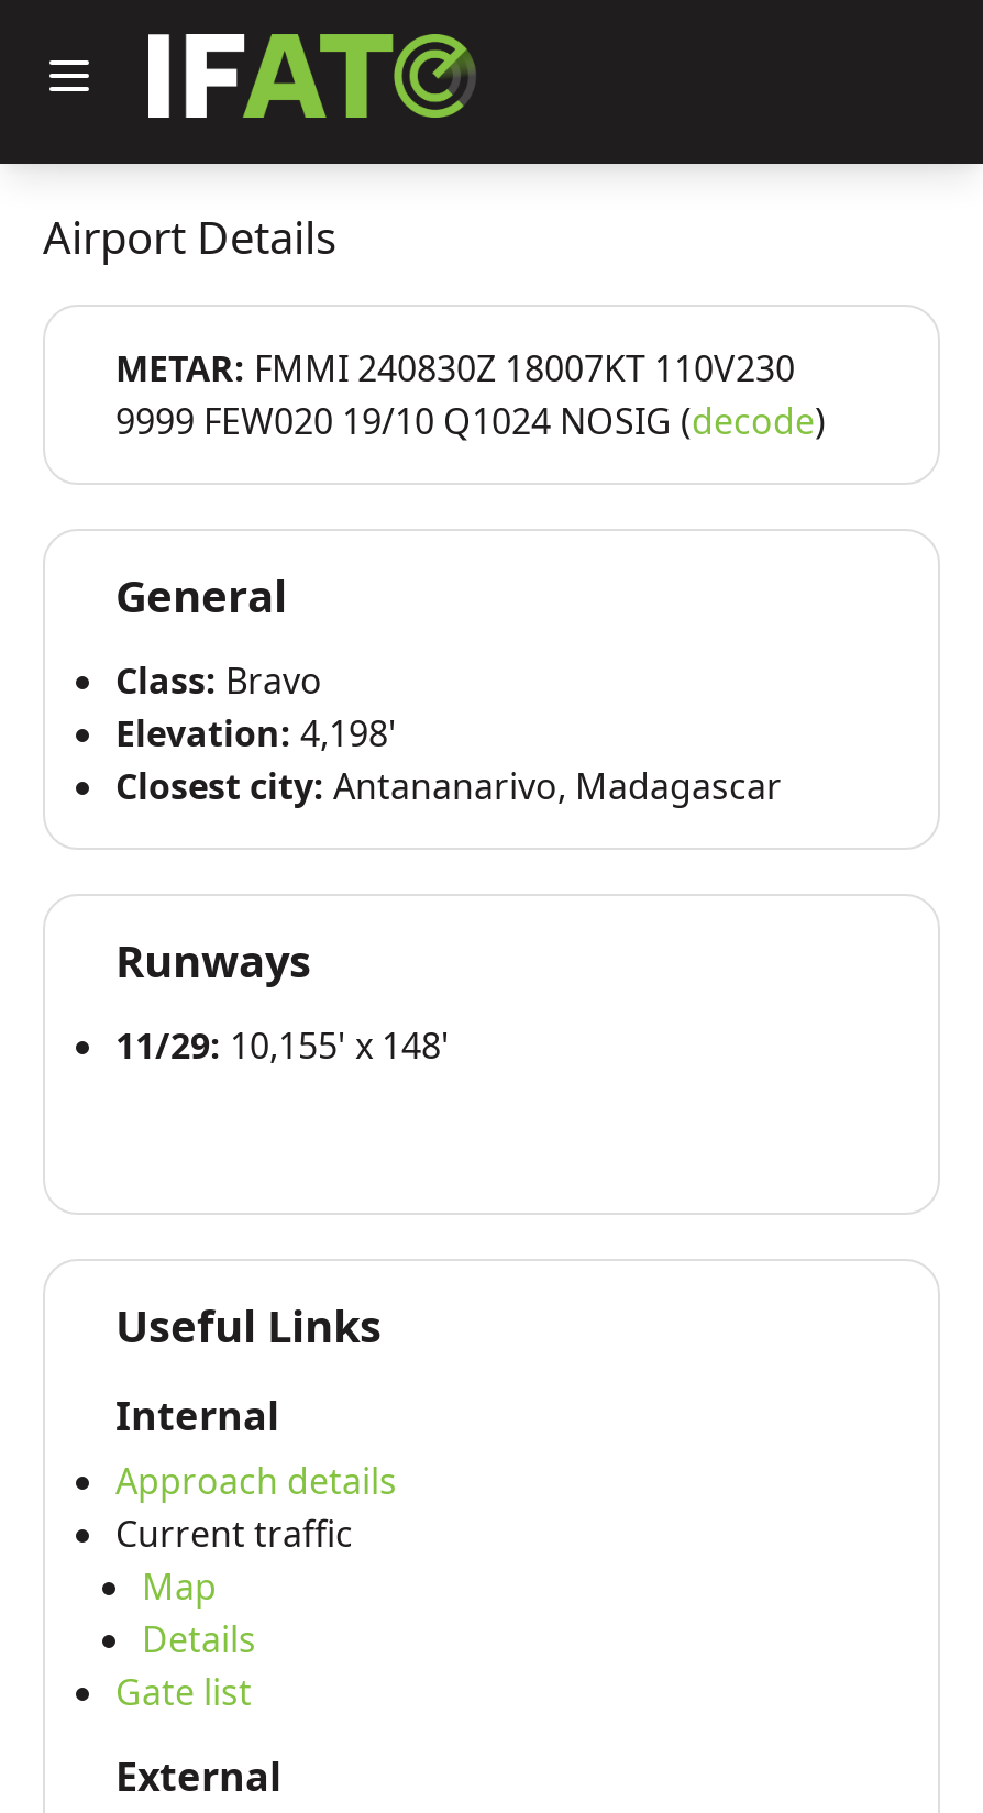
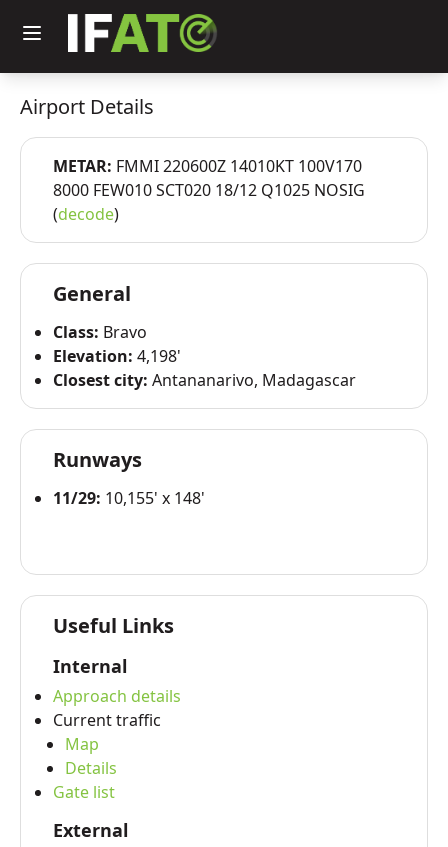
- METAR: FMMI 240830Z 18007KT 110V230
- 9999 FEW020 19/10 Q1024 NOSIG (decode)
+ METAR: FMMI 220600Z 14010KT 100V170
+ 8000 FEW010 SCT020 18/12 Q1025 NOSIG
+ (decode)
